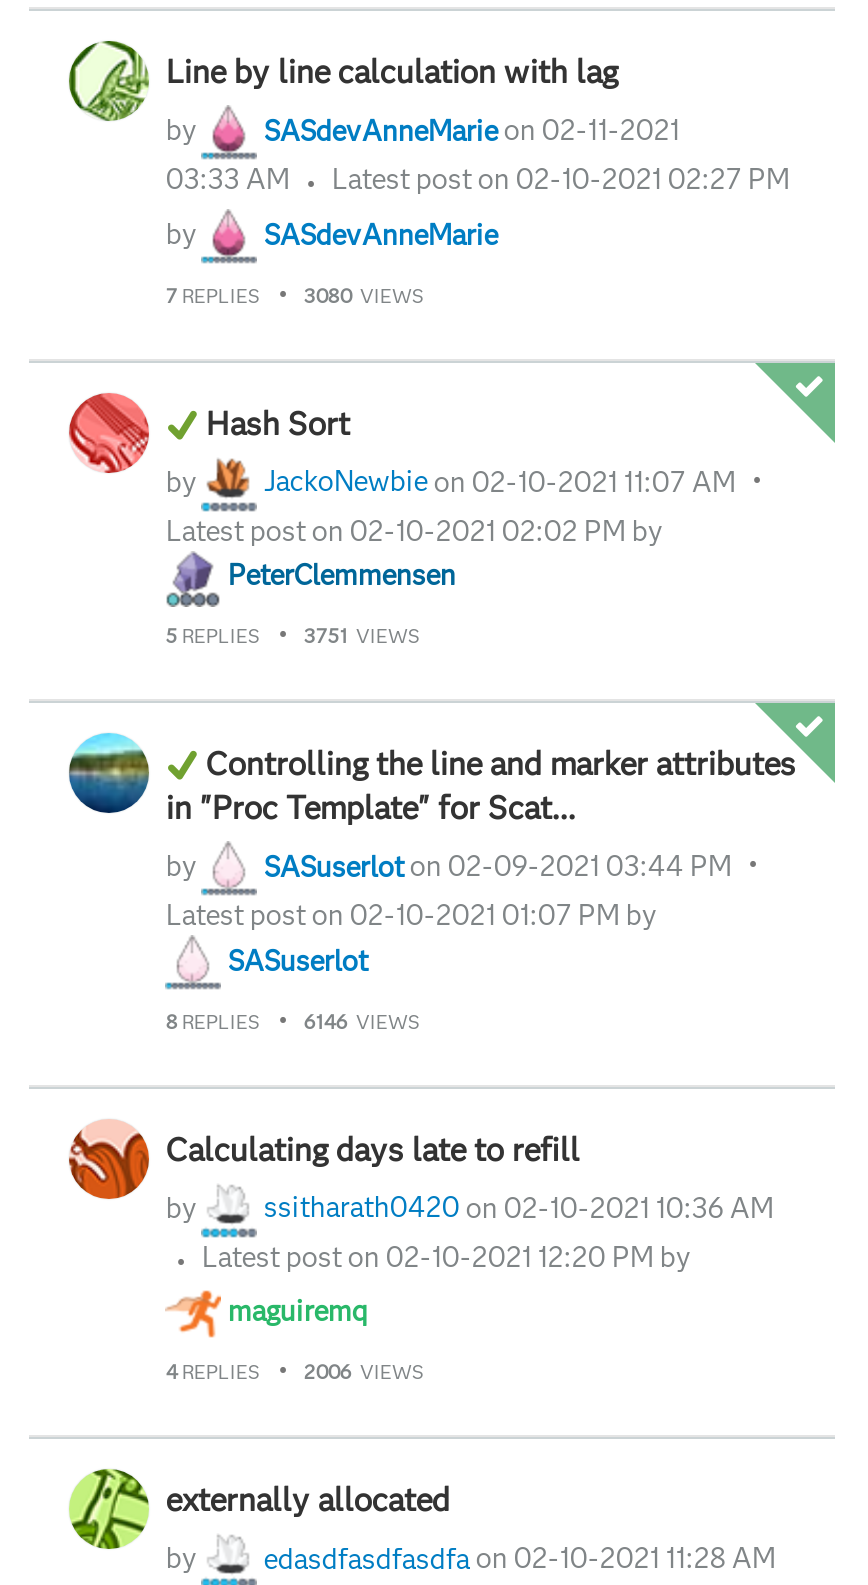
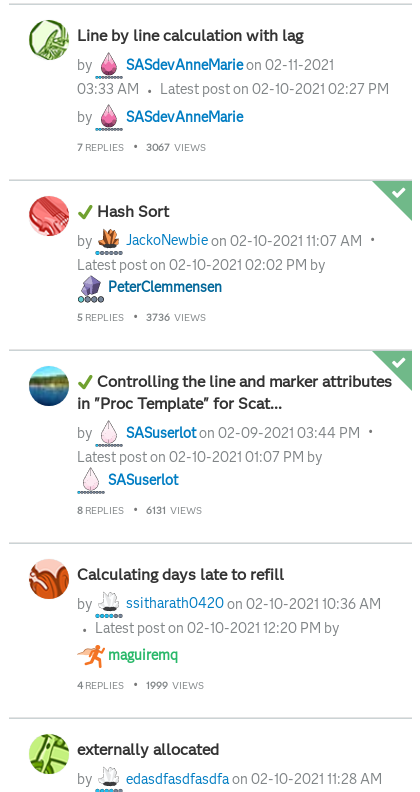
- 7 REPLIES 3080 VIEWS
+ 7 REPLIES 3067 VIEWS

- 5 REPLIES 3751 VIEWS
+ 5 REPLIES 3736 VIEWS

- 8 REPLIES 6146 VIEWS
+ 8 REPLIES 6131 VIEWS

- 4 REPLIES 2006 VIEWS
+ 4 REPLIES 1999 VIEWS
